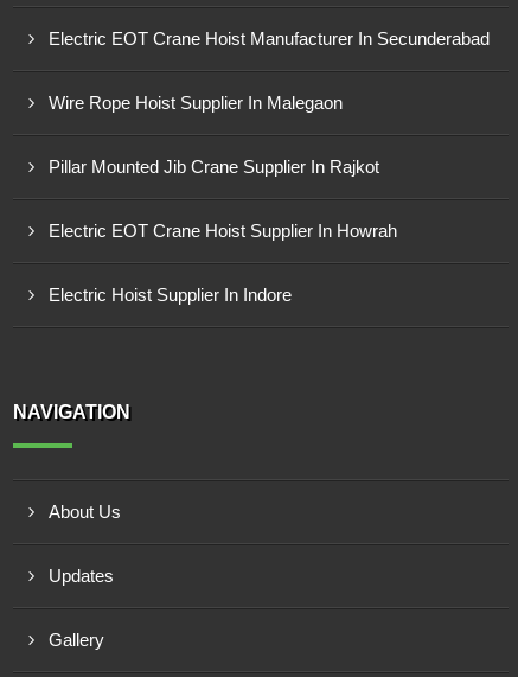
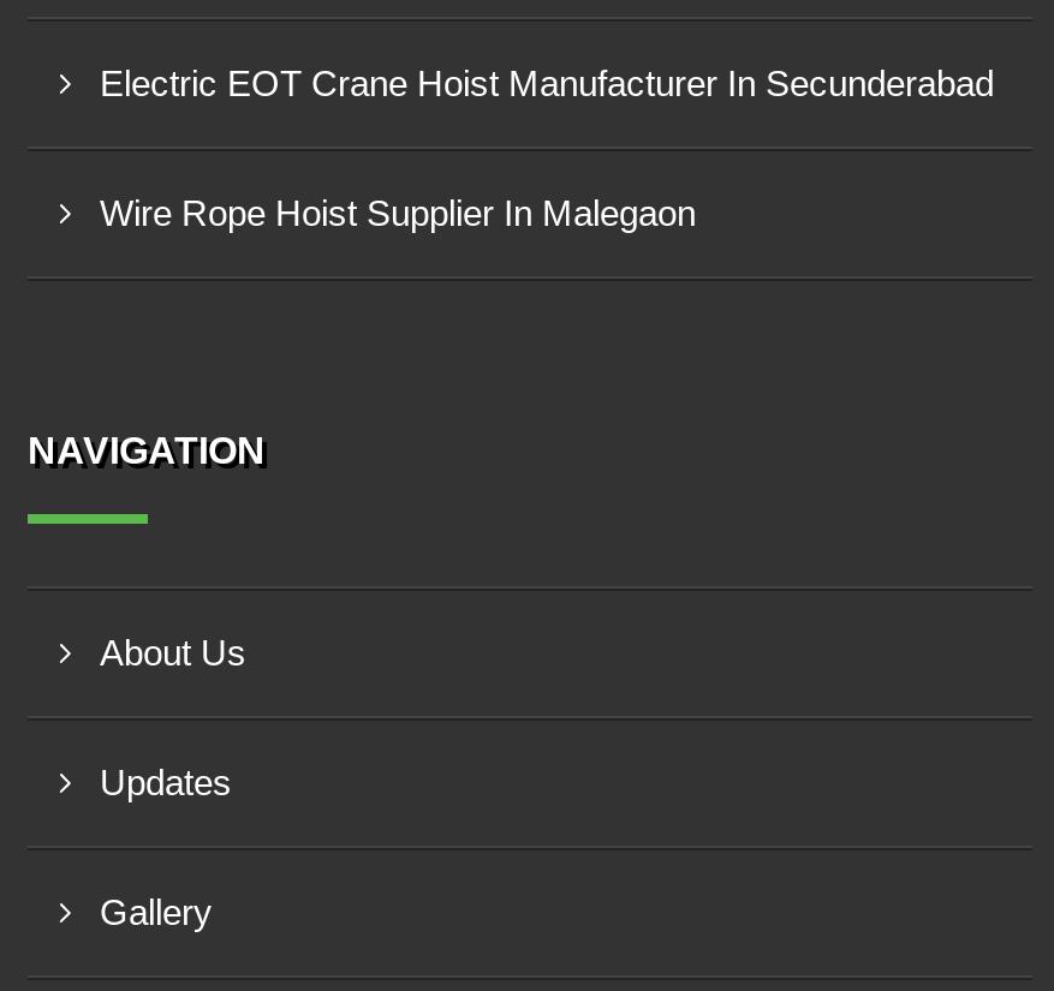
- Pillar Mounted Jib Crane Supplier In Rajkot
- Electric EOT Crane Hoist Supplier In Howrah
- Electric Hoist Supplier In Indore
